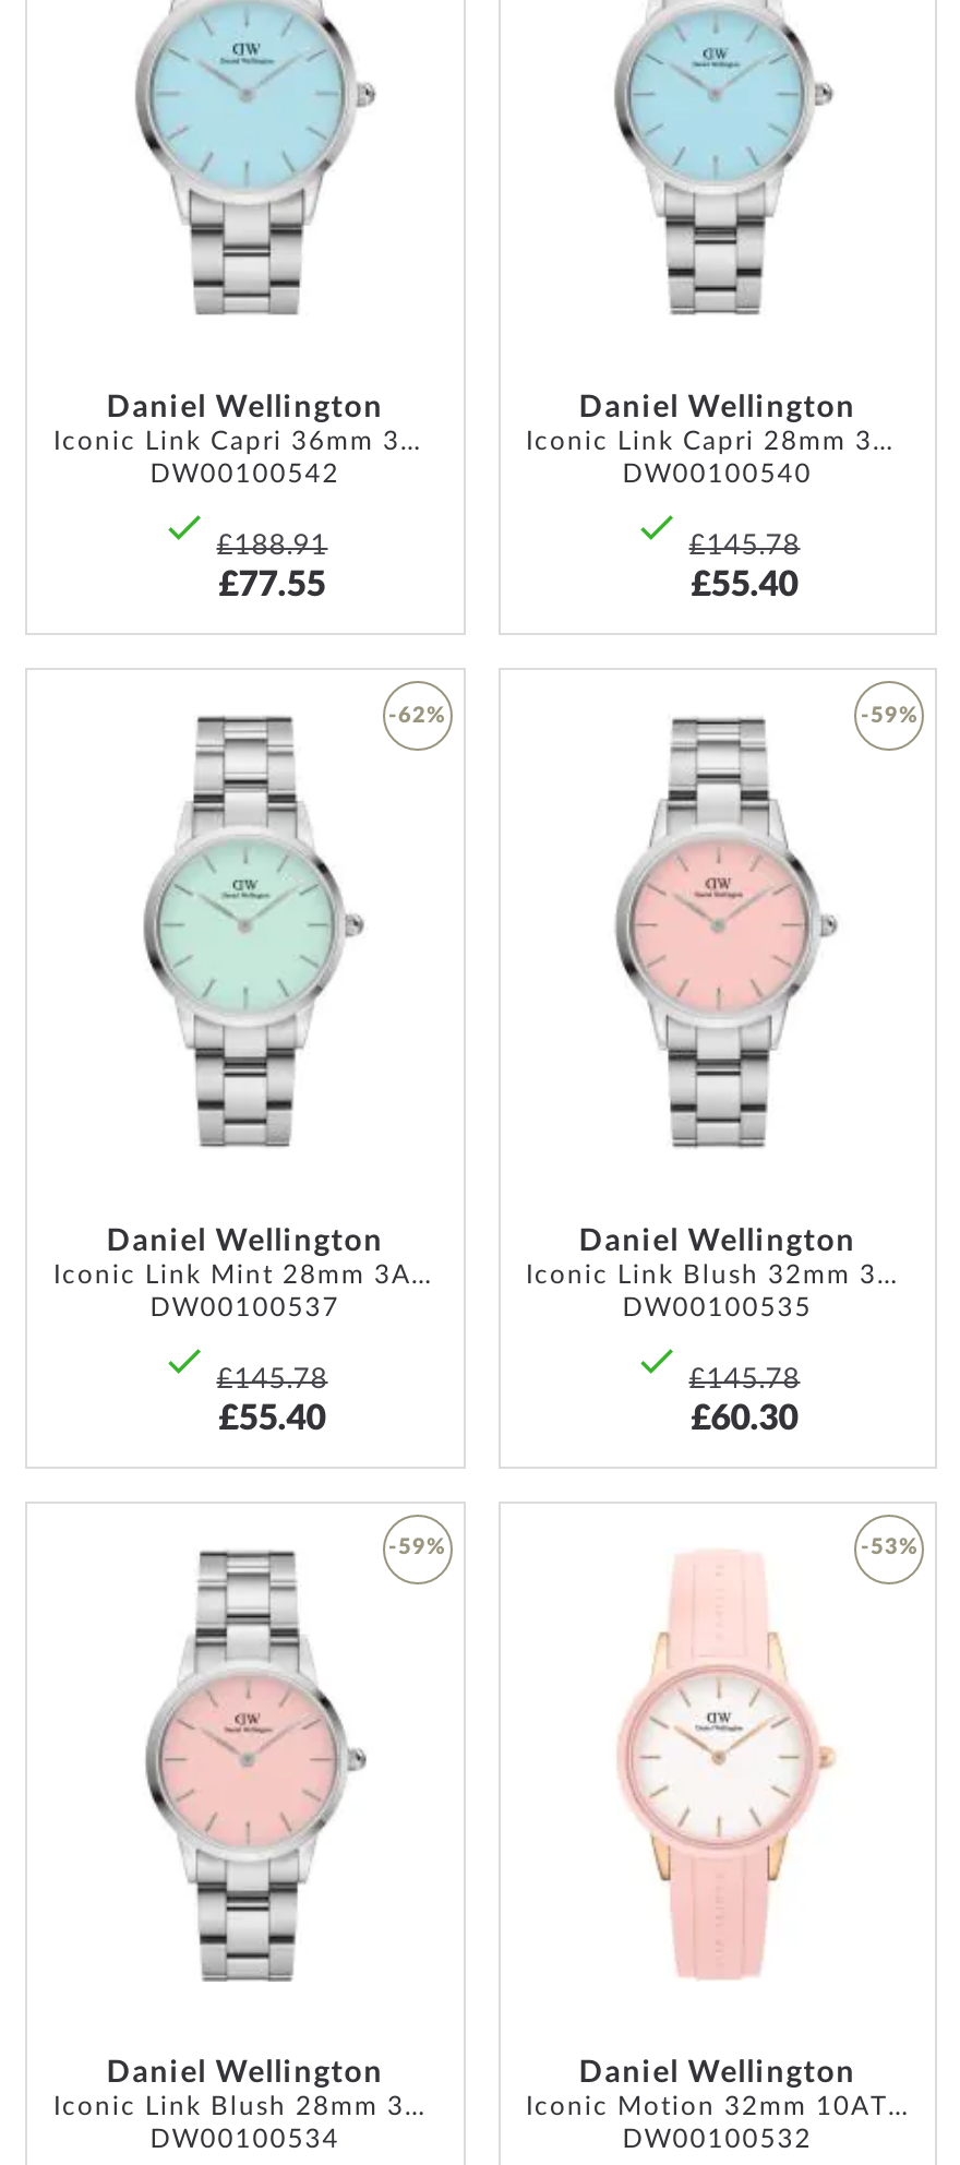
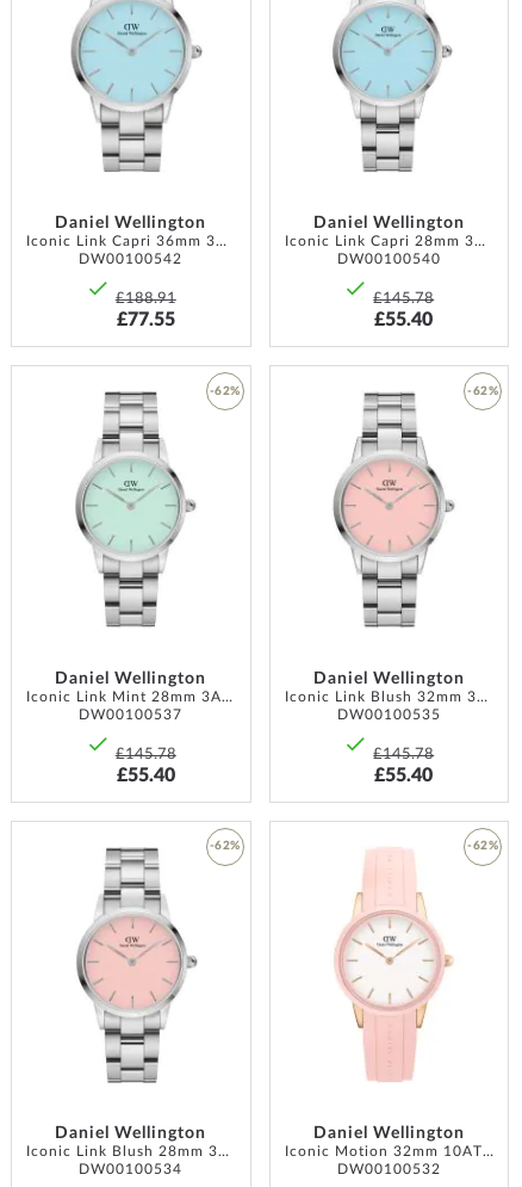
- -59%
+ -62%

- £60.30
+ £55.40

- -59%
+ -62%

- -53%
+ -62%
